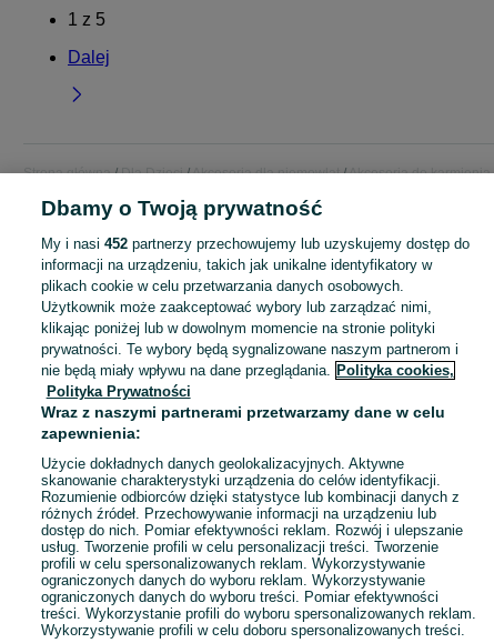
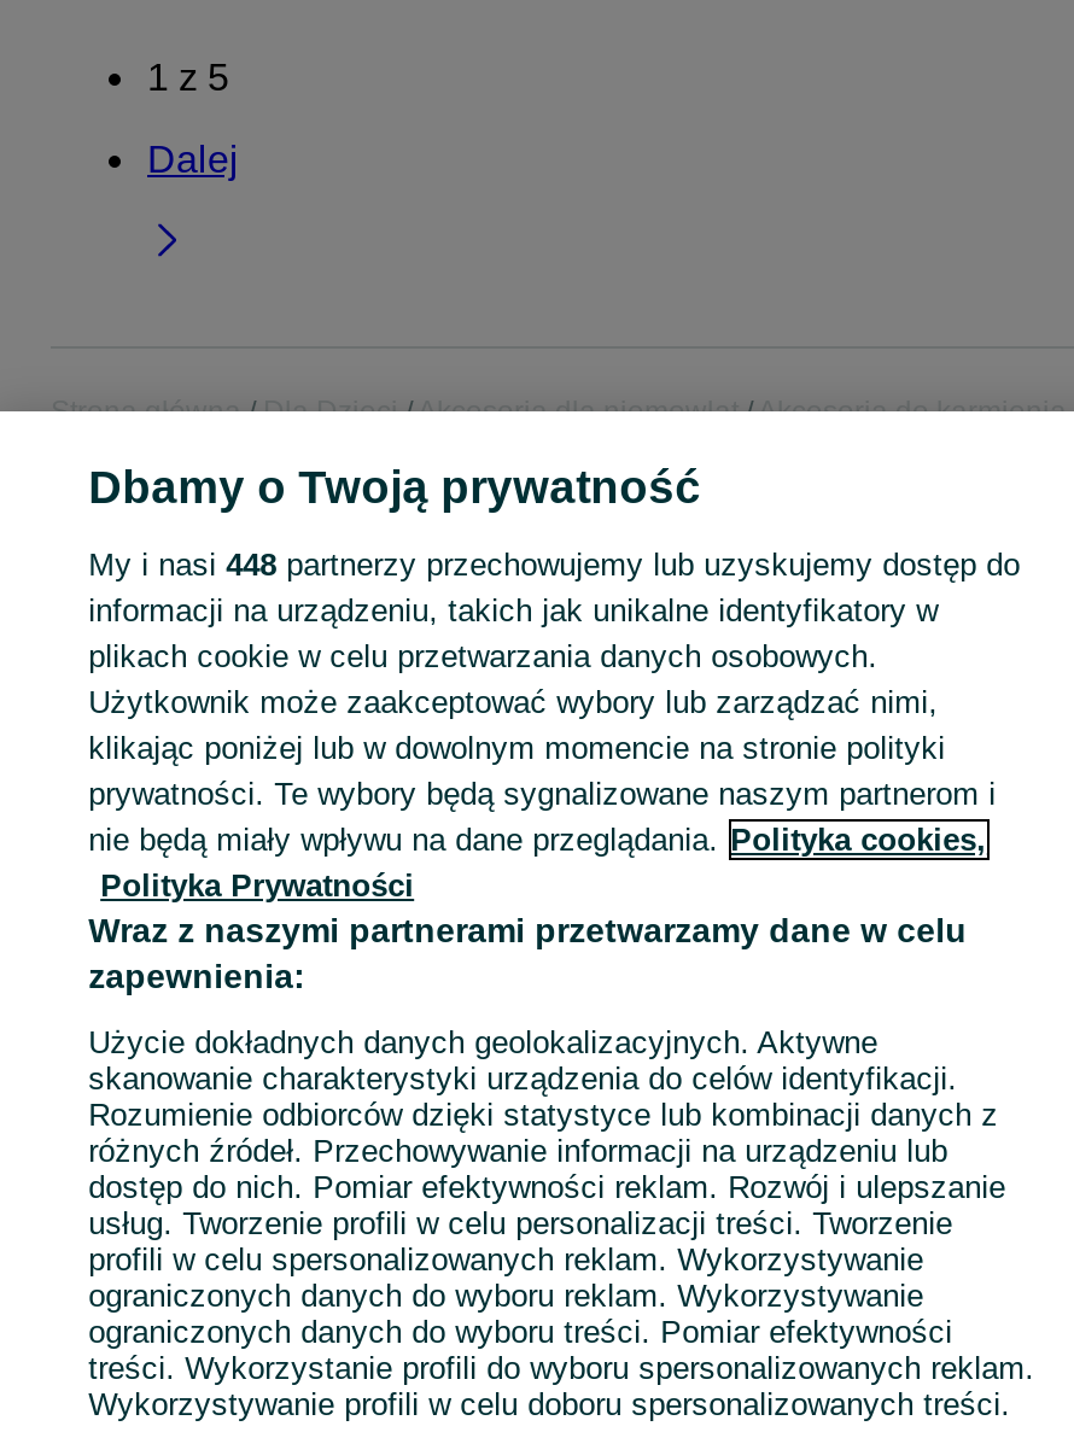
- My i nasi 452 partnerzy przechowujemy lub uzyskujemy dostęp do
+ My i nasi 448 partnerzy przechowujemy lub uzyskujemy dostęp do
